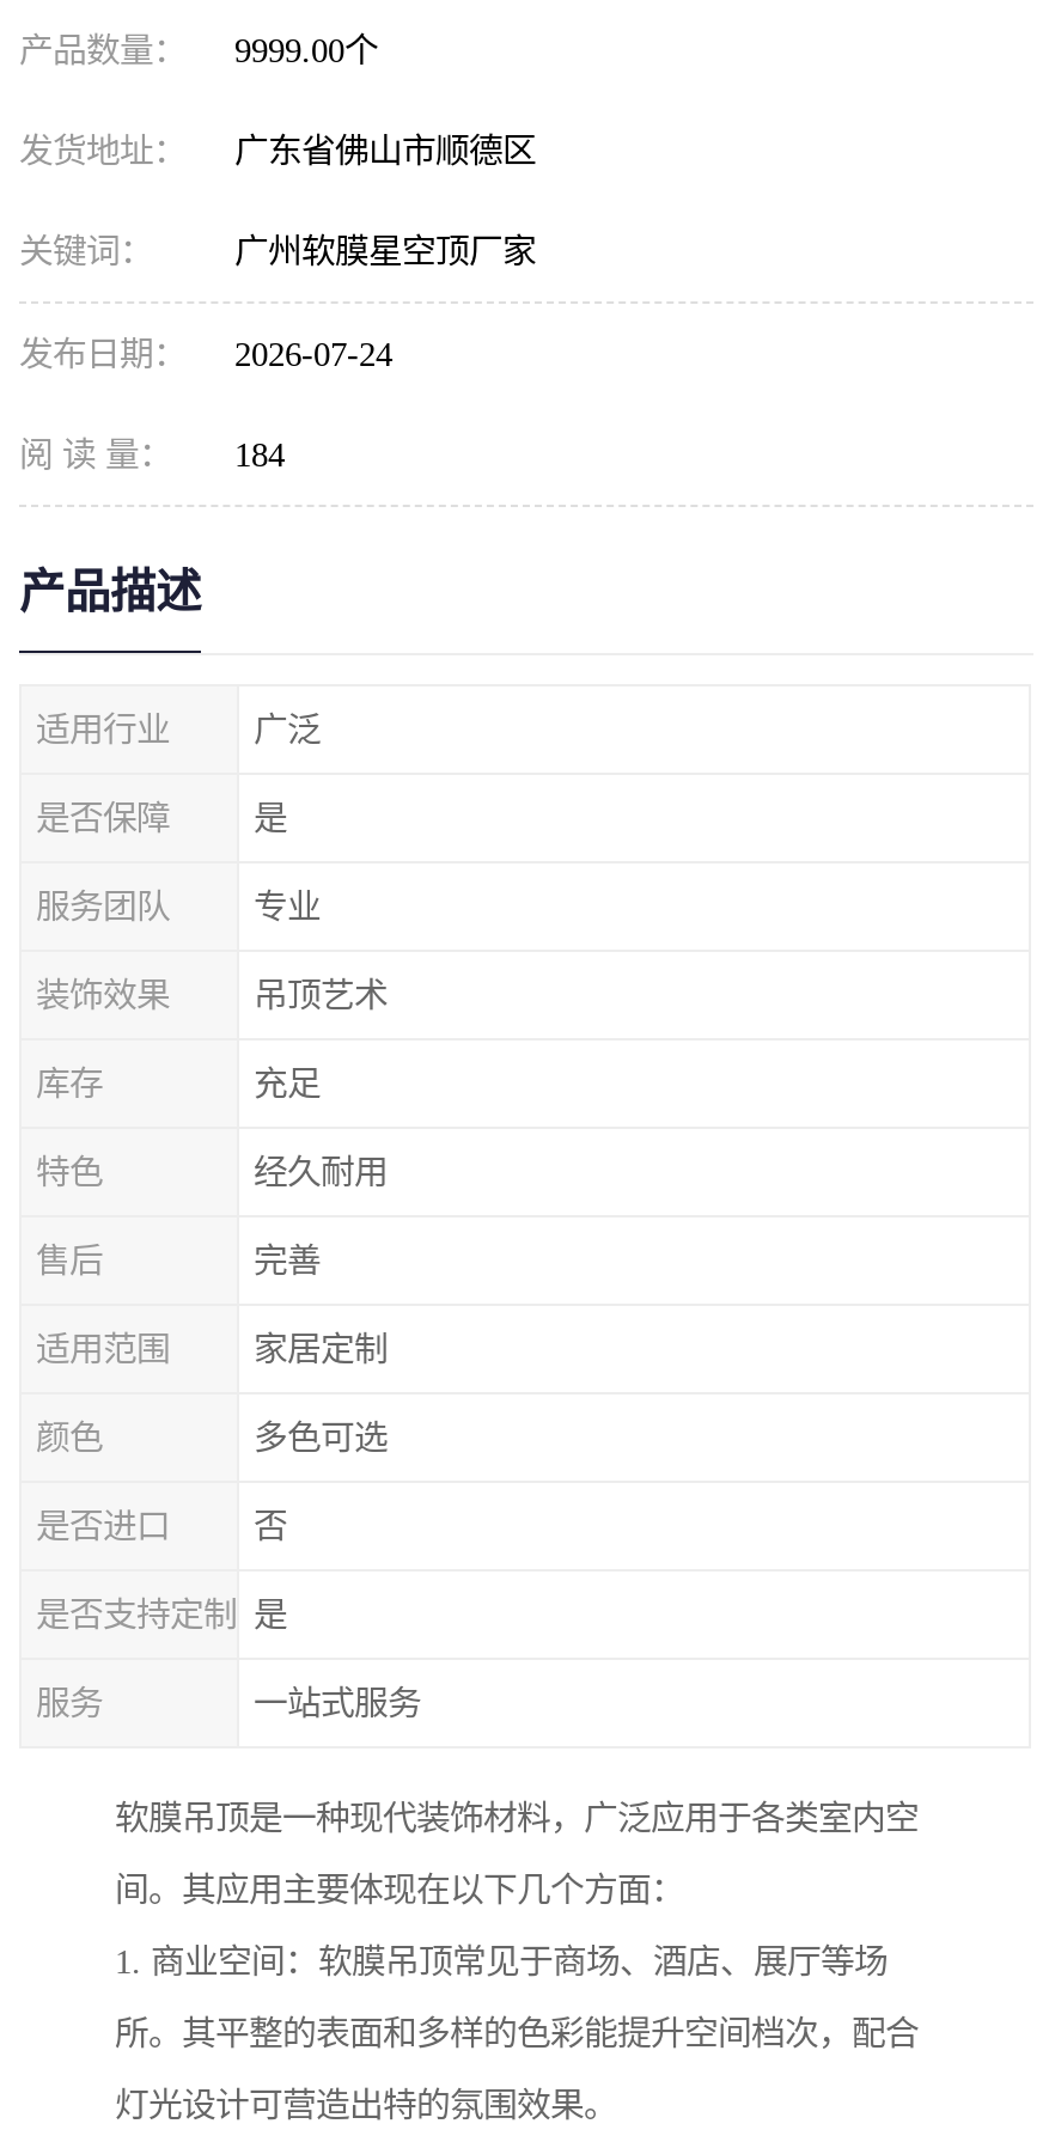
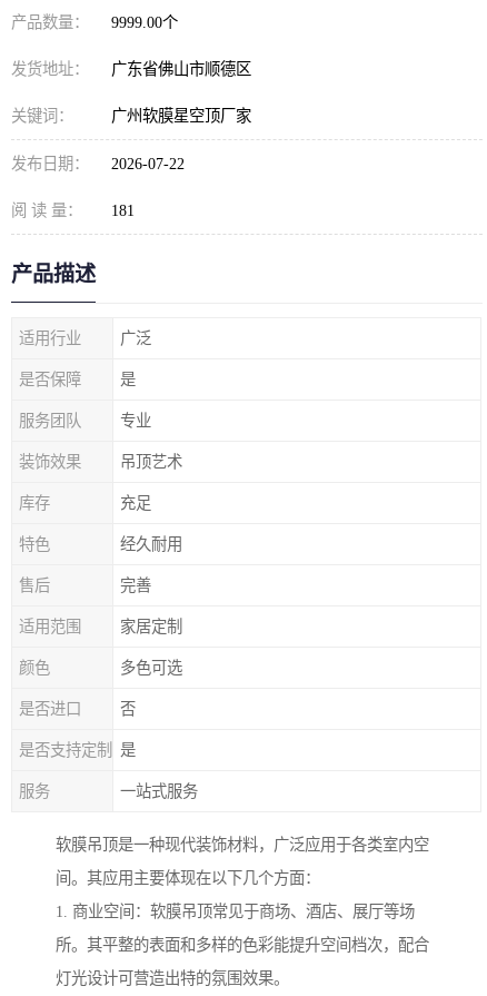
- 发布日期： 2026-07-24
+ 发布日期： 2026-07-22

- 阅 读 量： 184
+ 阅 读 量： 181
